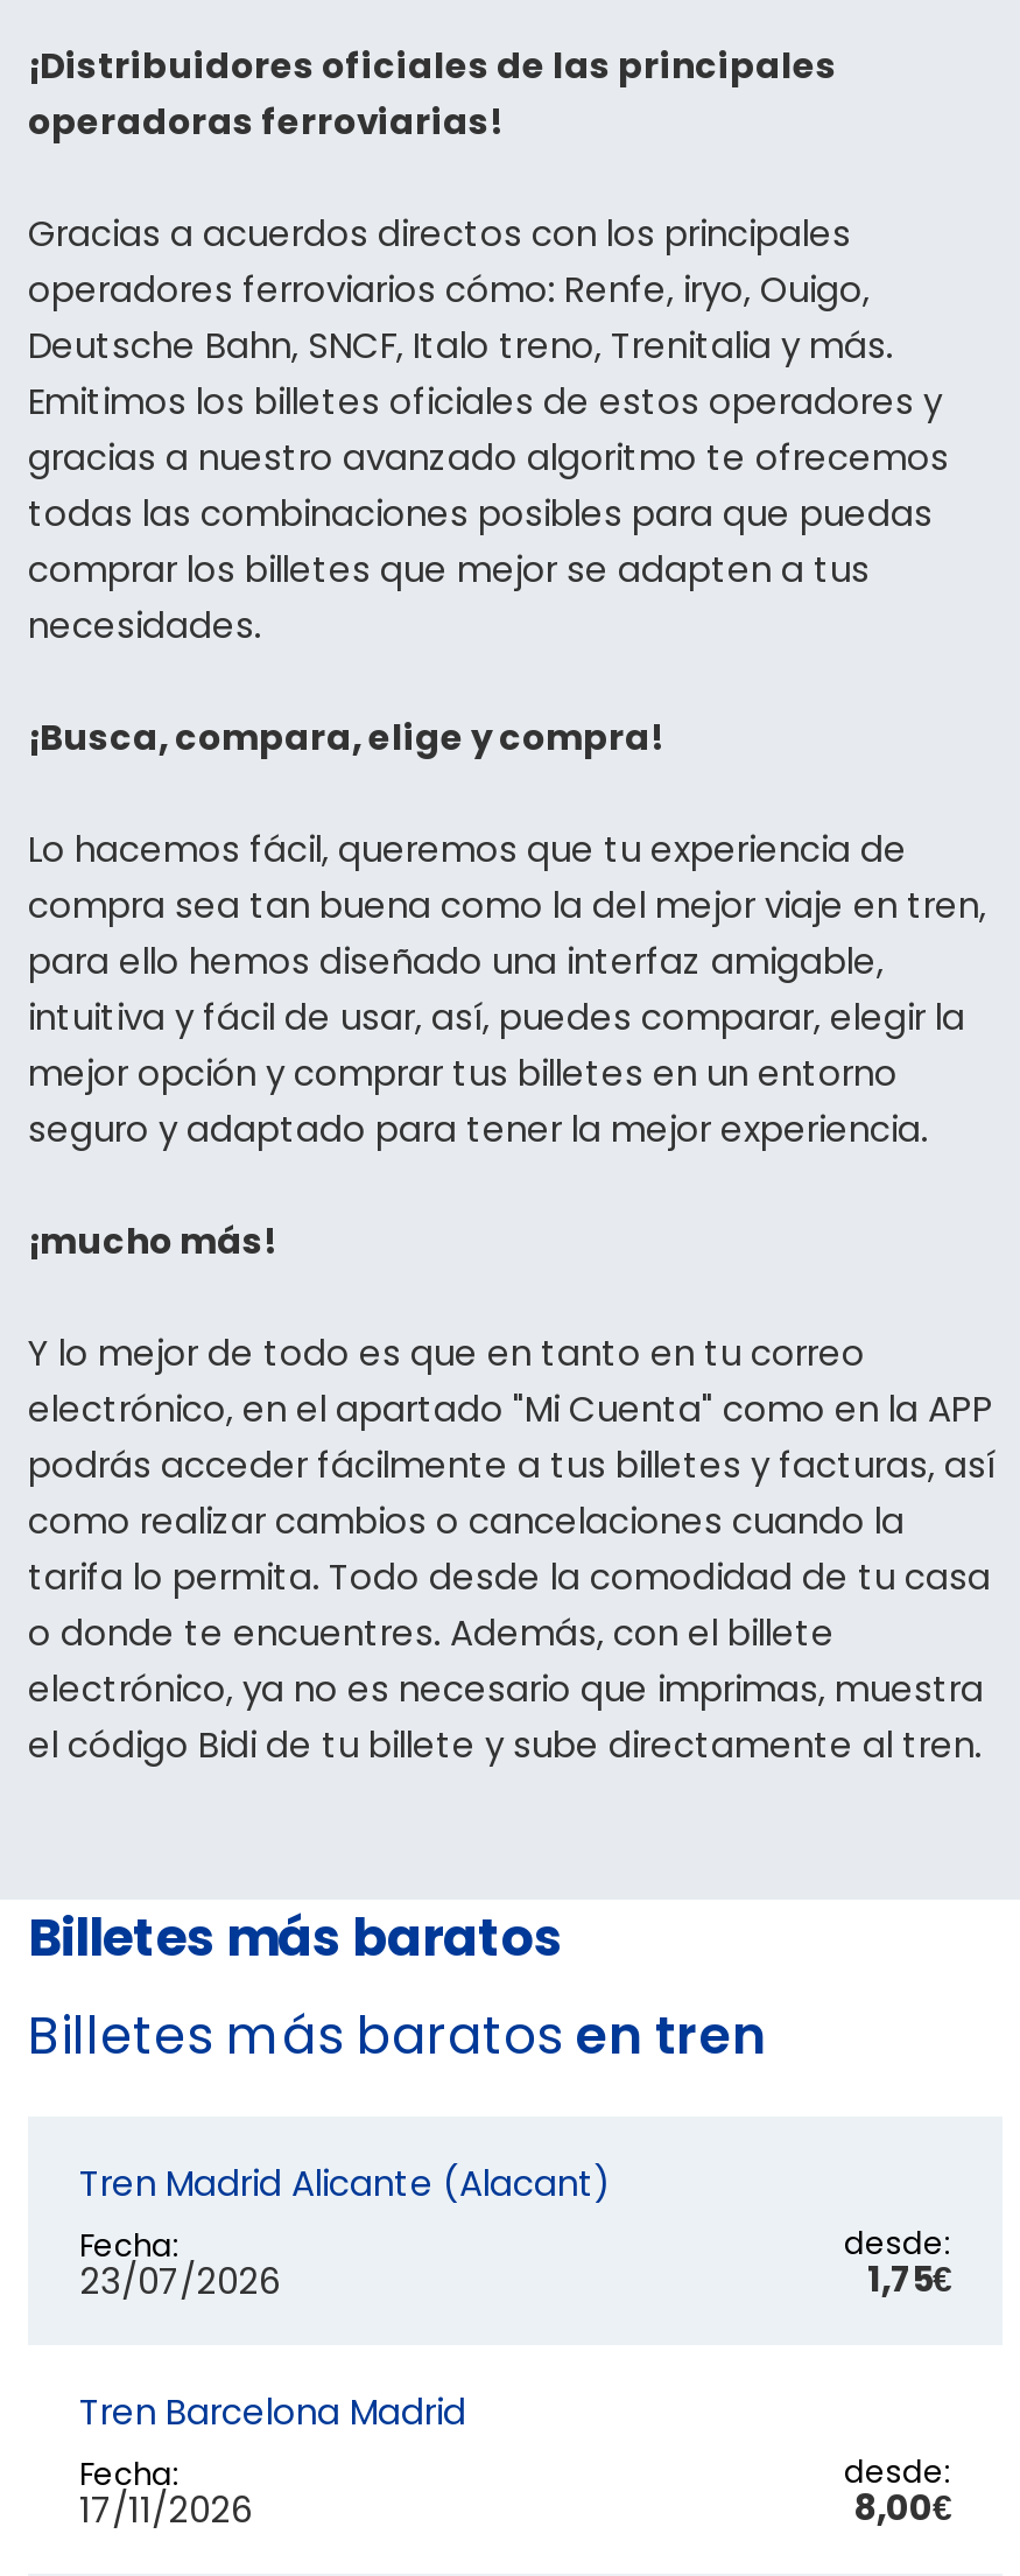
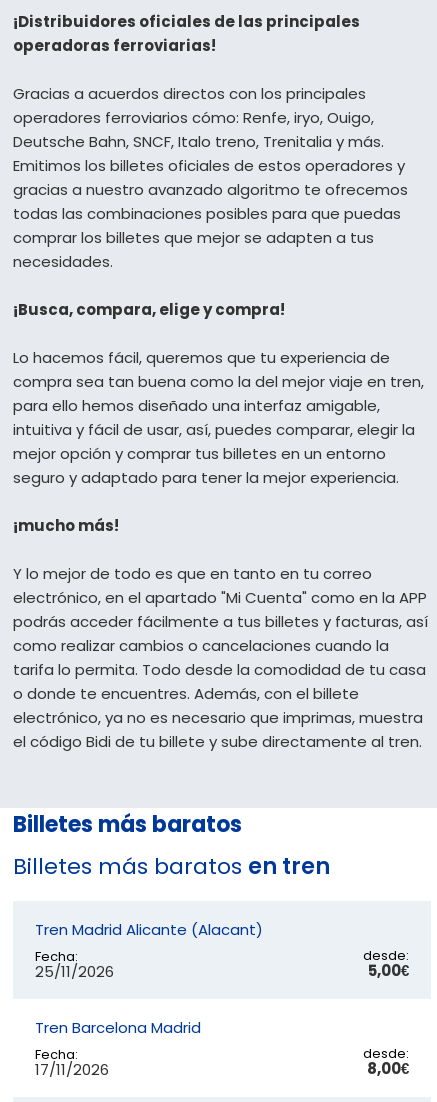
- 23/07/2026
+ 25/11/2026

- 1,75€
+ 5,00€
